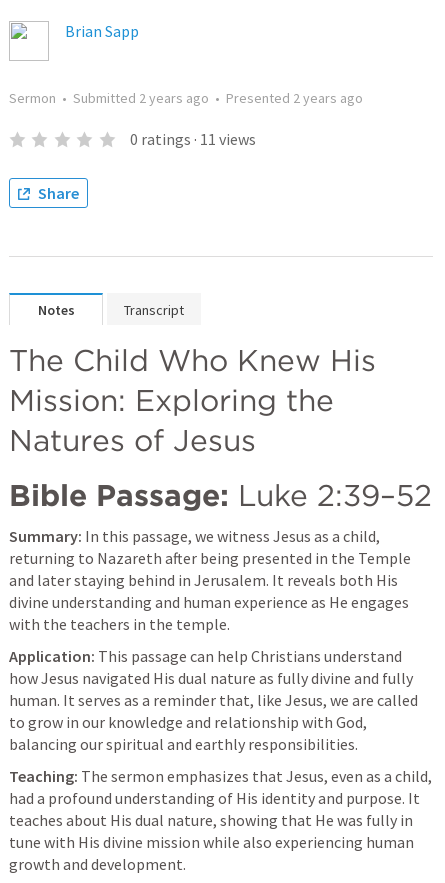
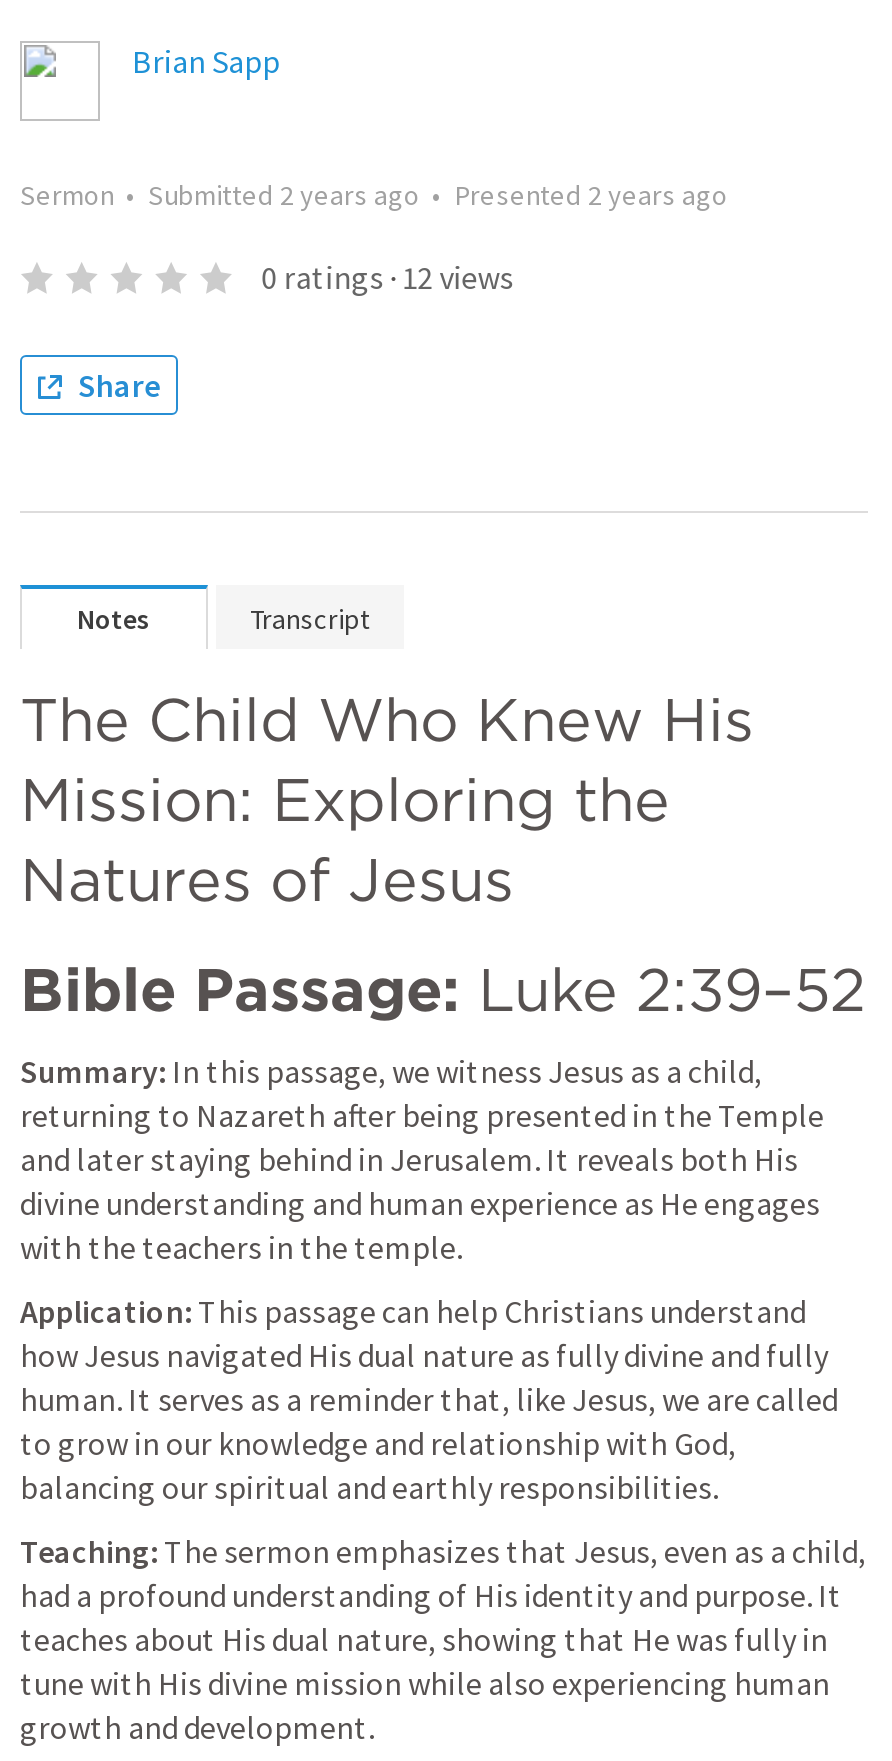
- 0 ratings · 11 views
+ 0 ratings · 12 views
